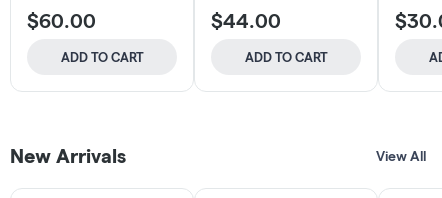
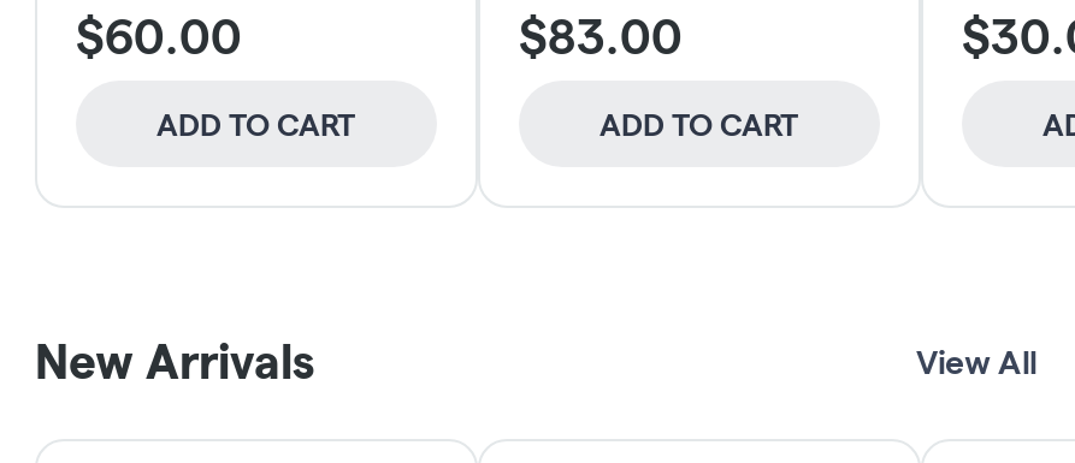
- $44.00
+ $83.00
